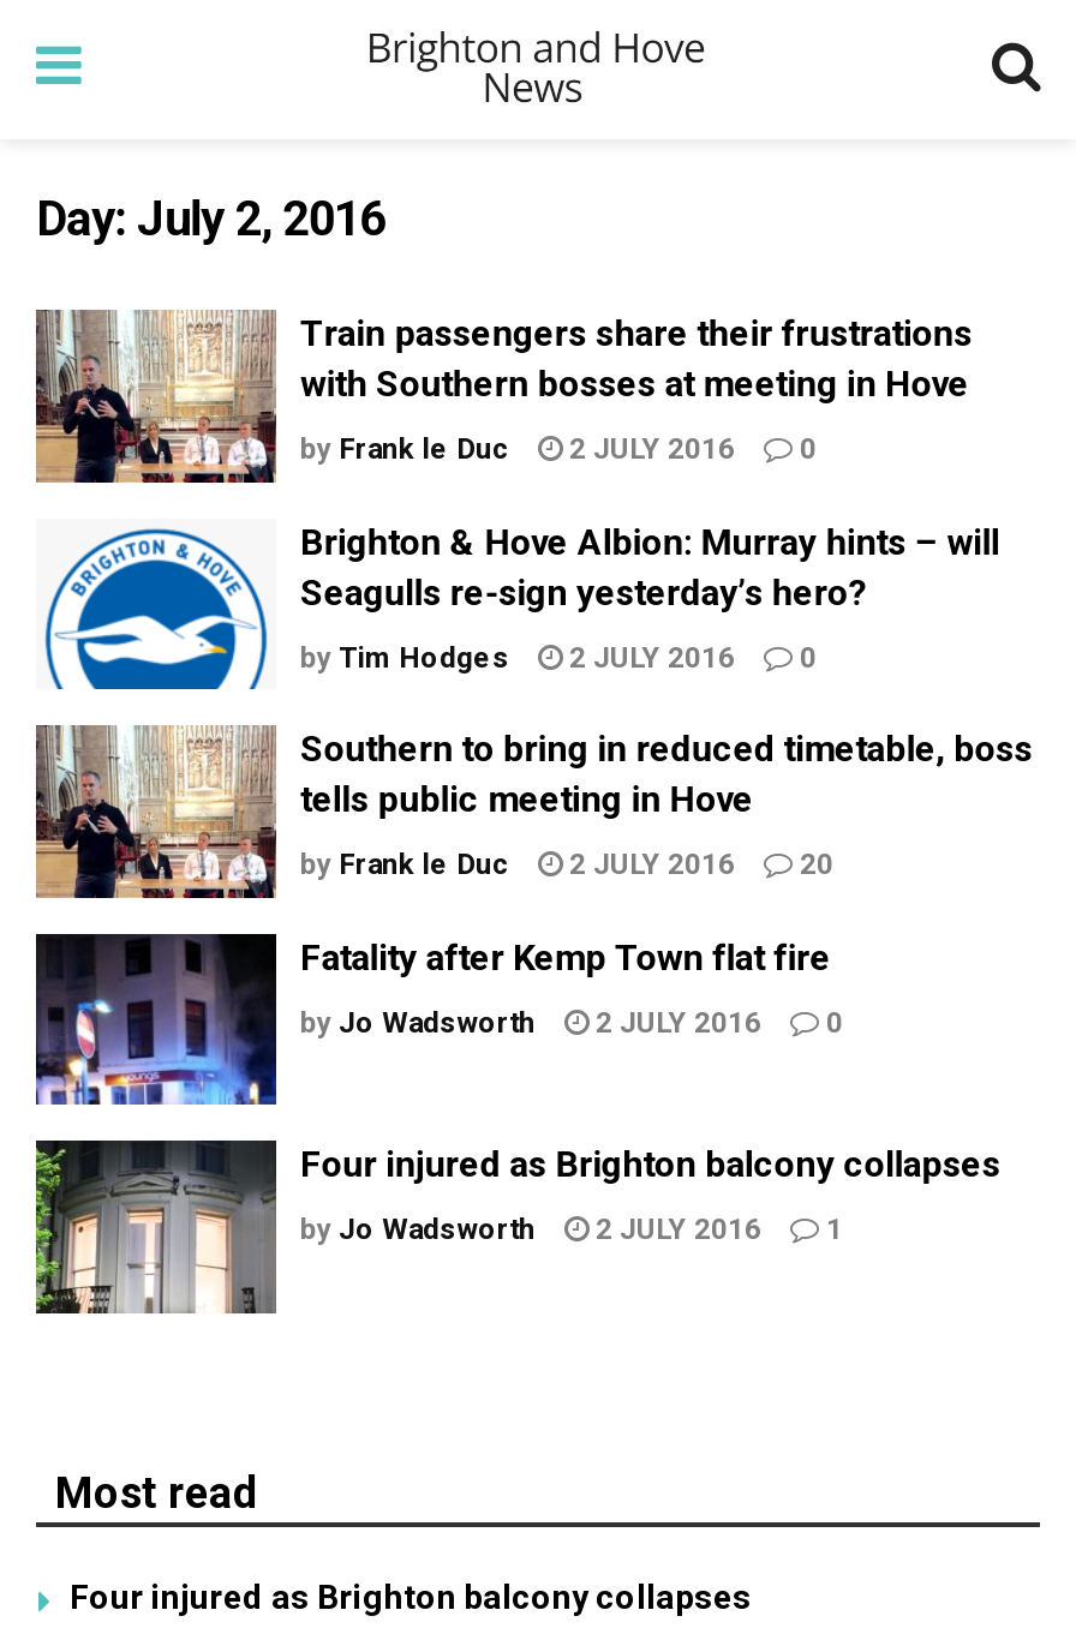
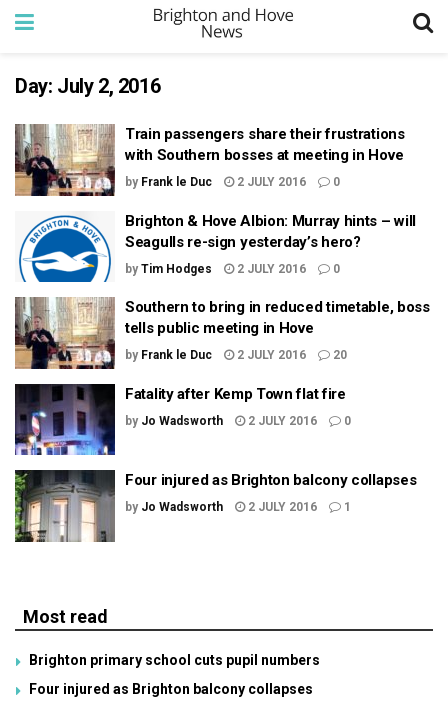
+ Brighton primary school cuts pupil numbers
